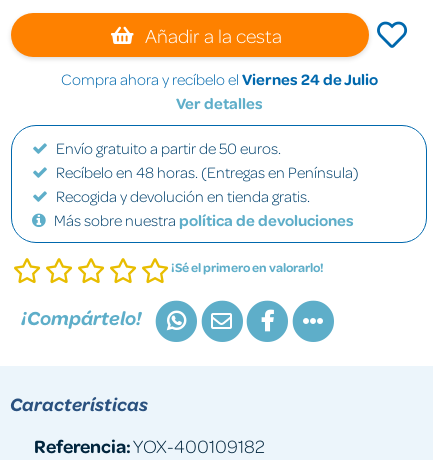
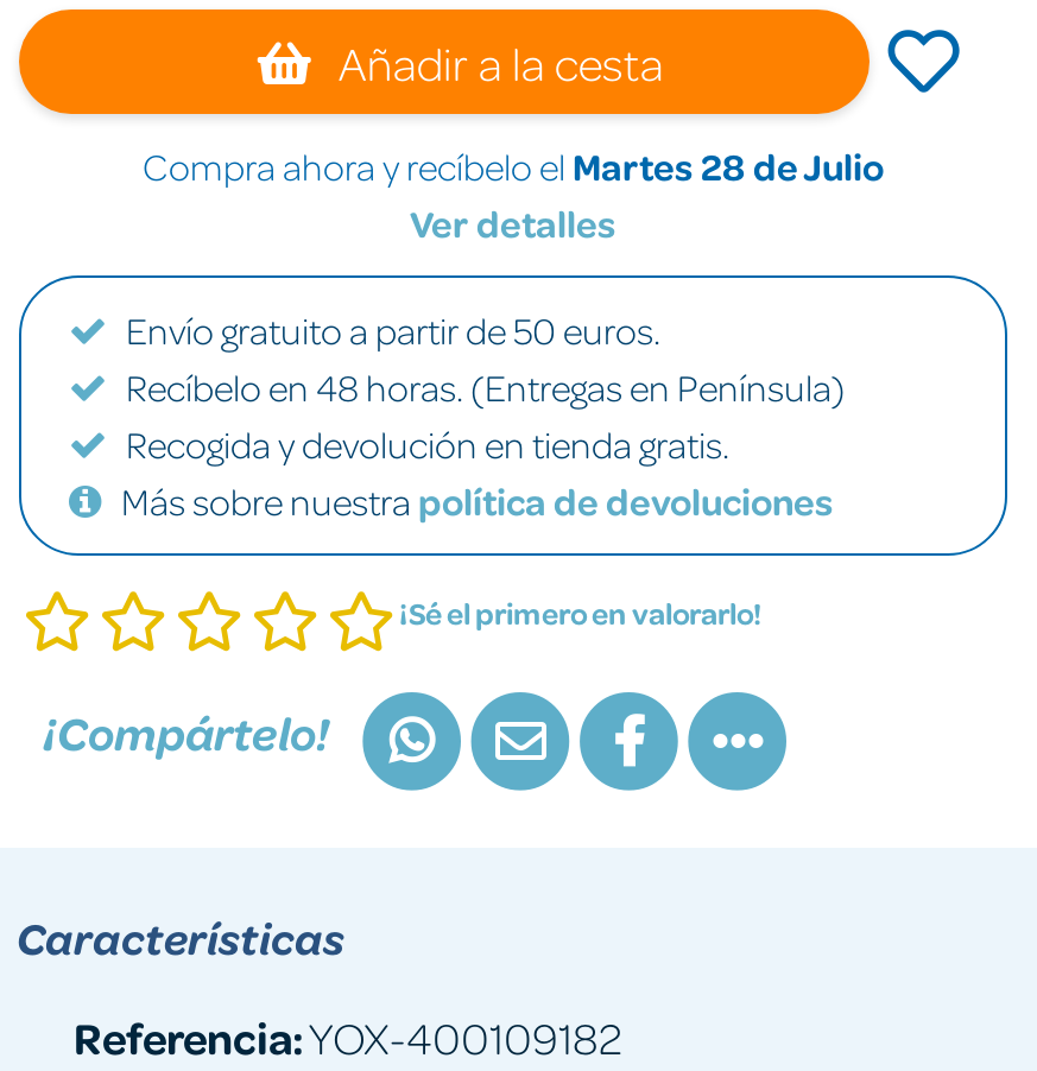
- Compra ahora y recíbelo el Viernes 24 de Julio
+ Compra ahora y recíbelo el Martes 28 de Julio
